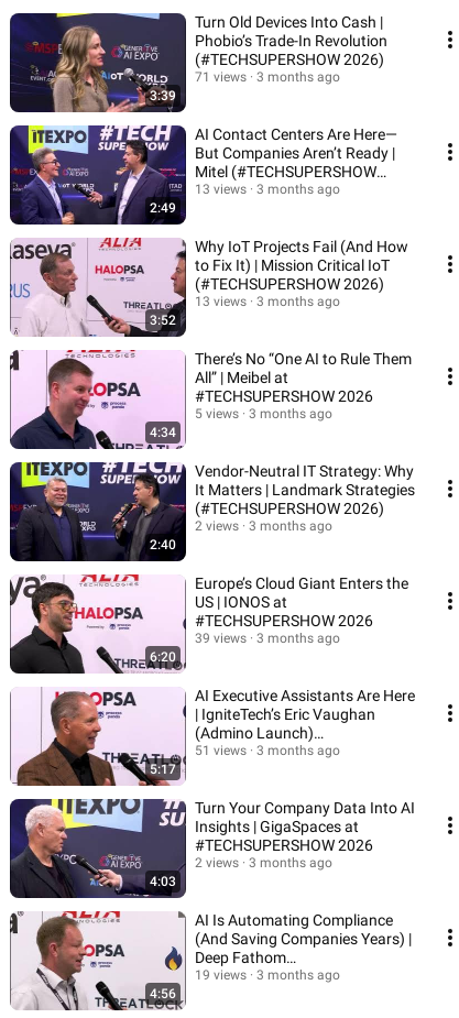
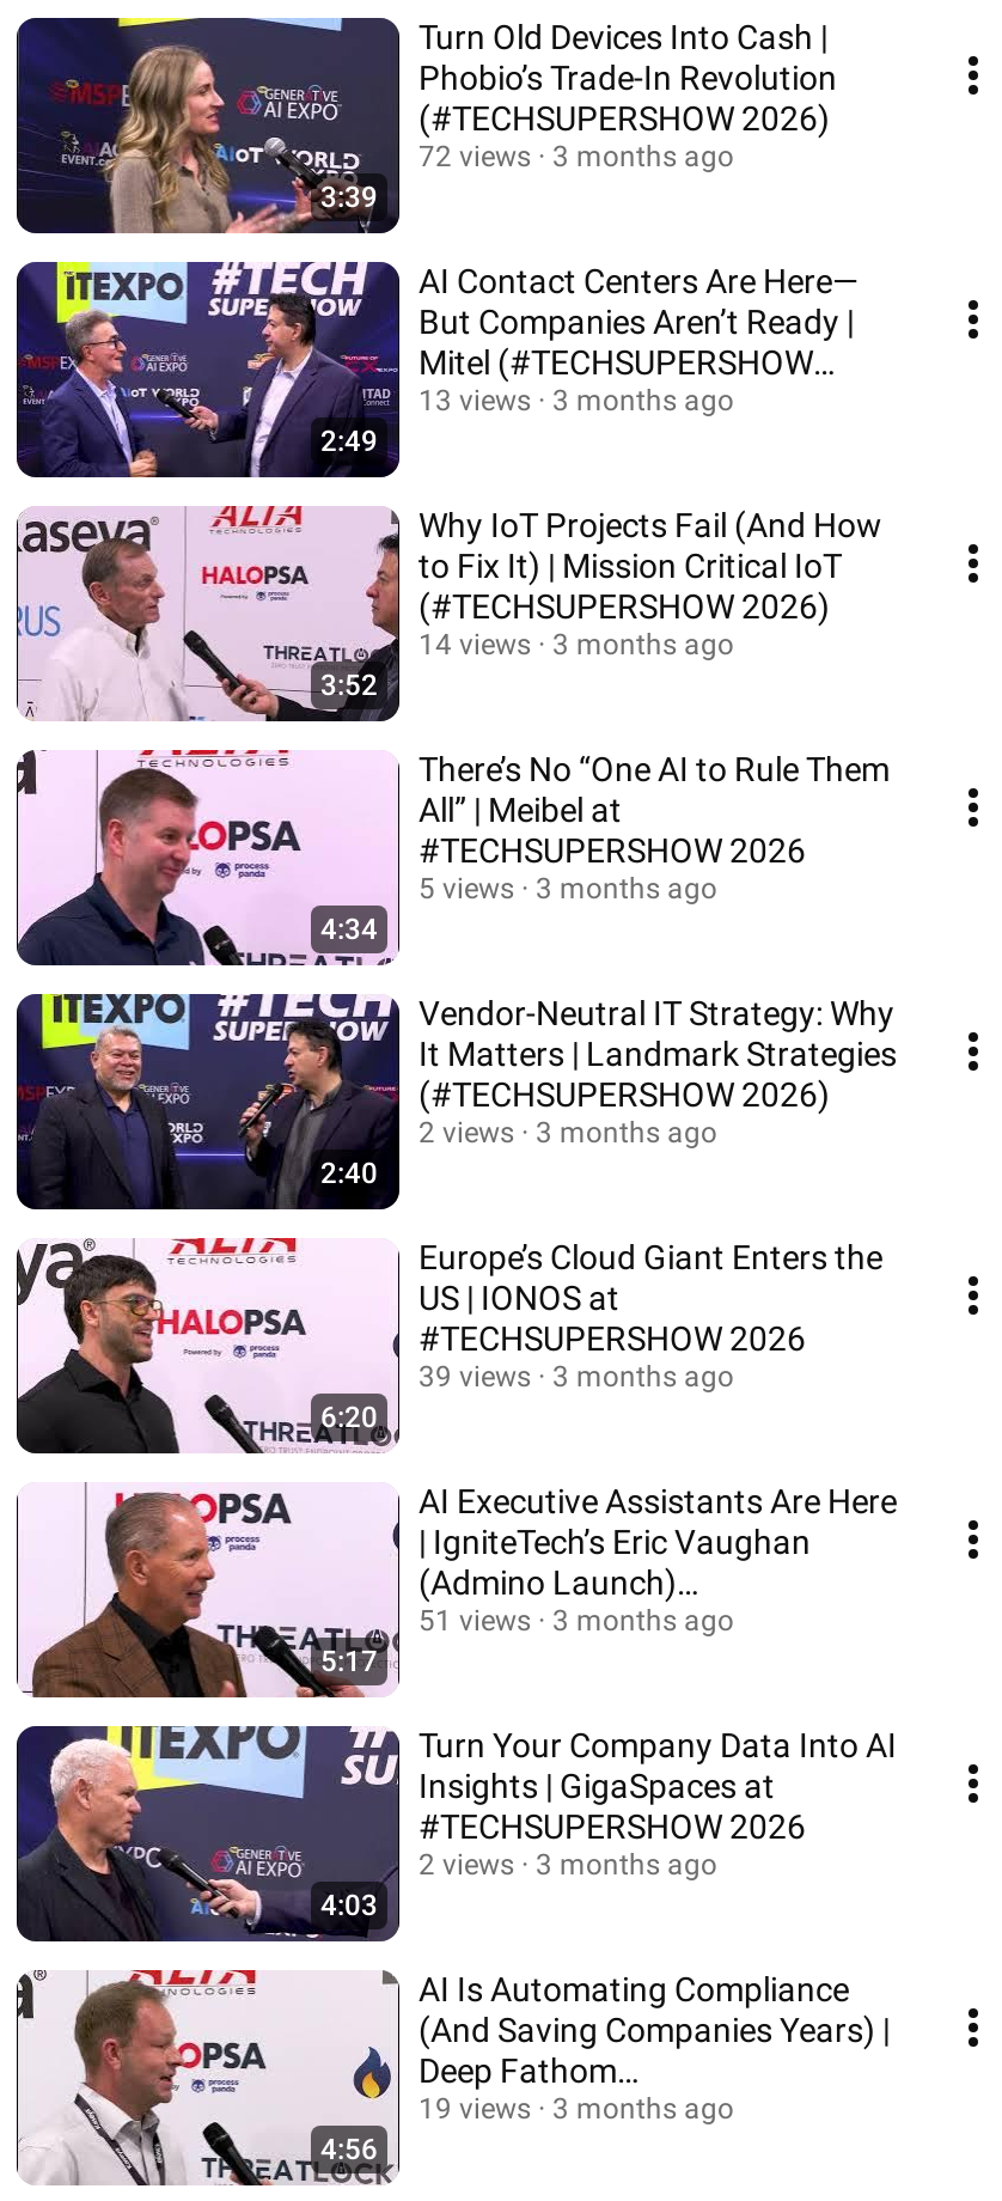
- 71 views 3 months ago
+ 72 views 3 months ago

- 13 views 3 months ago
+ 14 views 3 months ago
